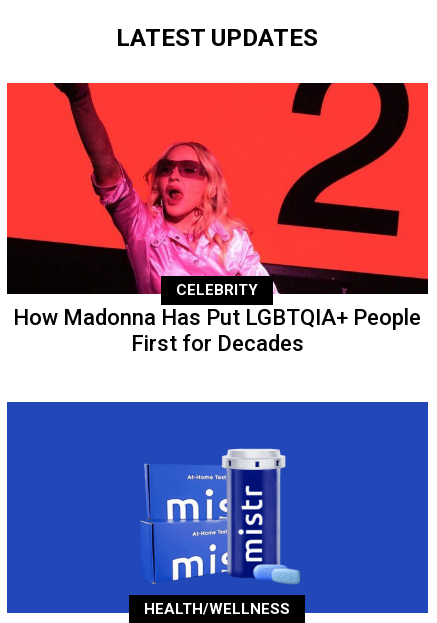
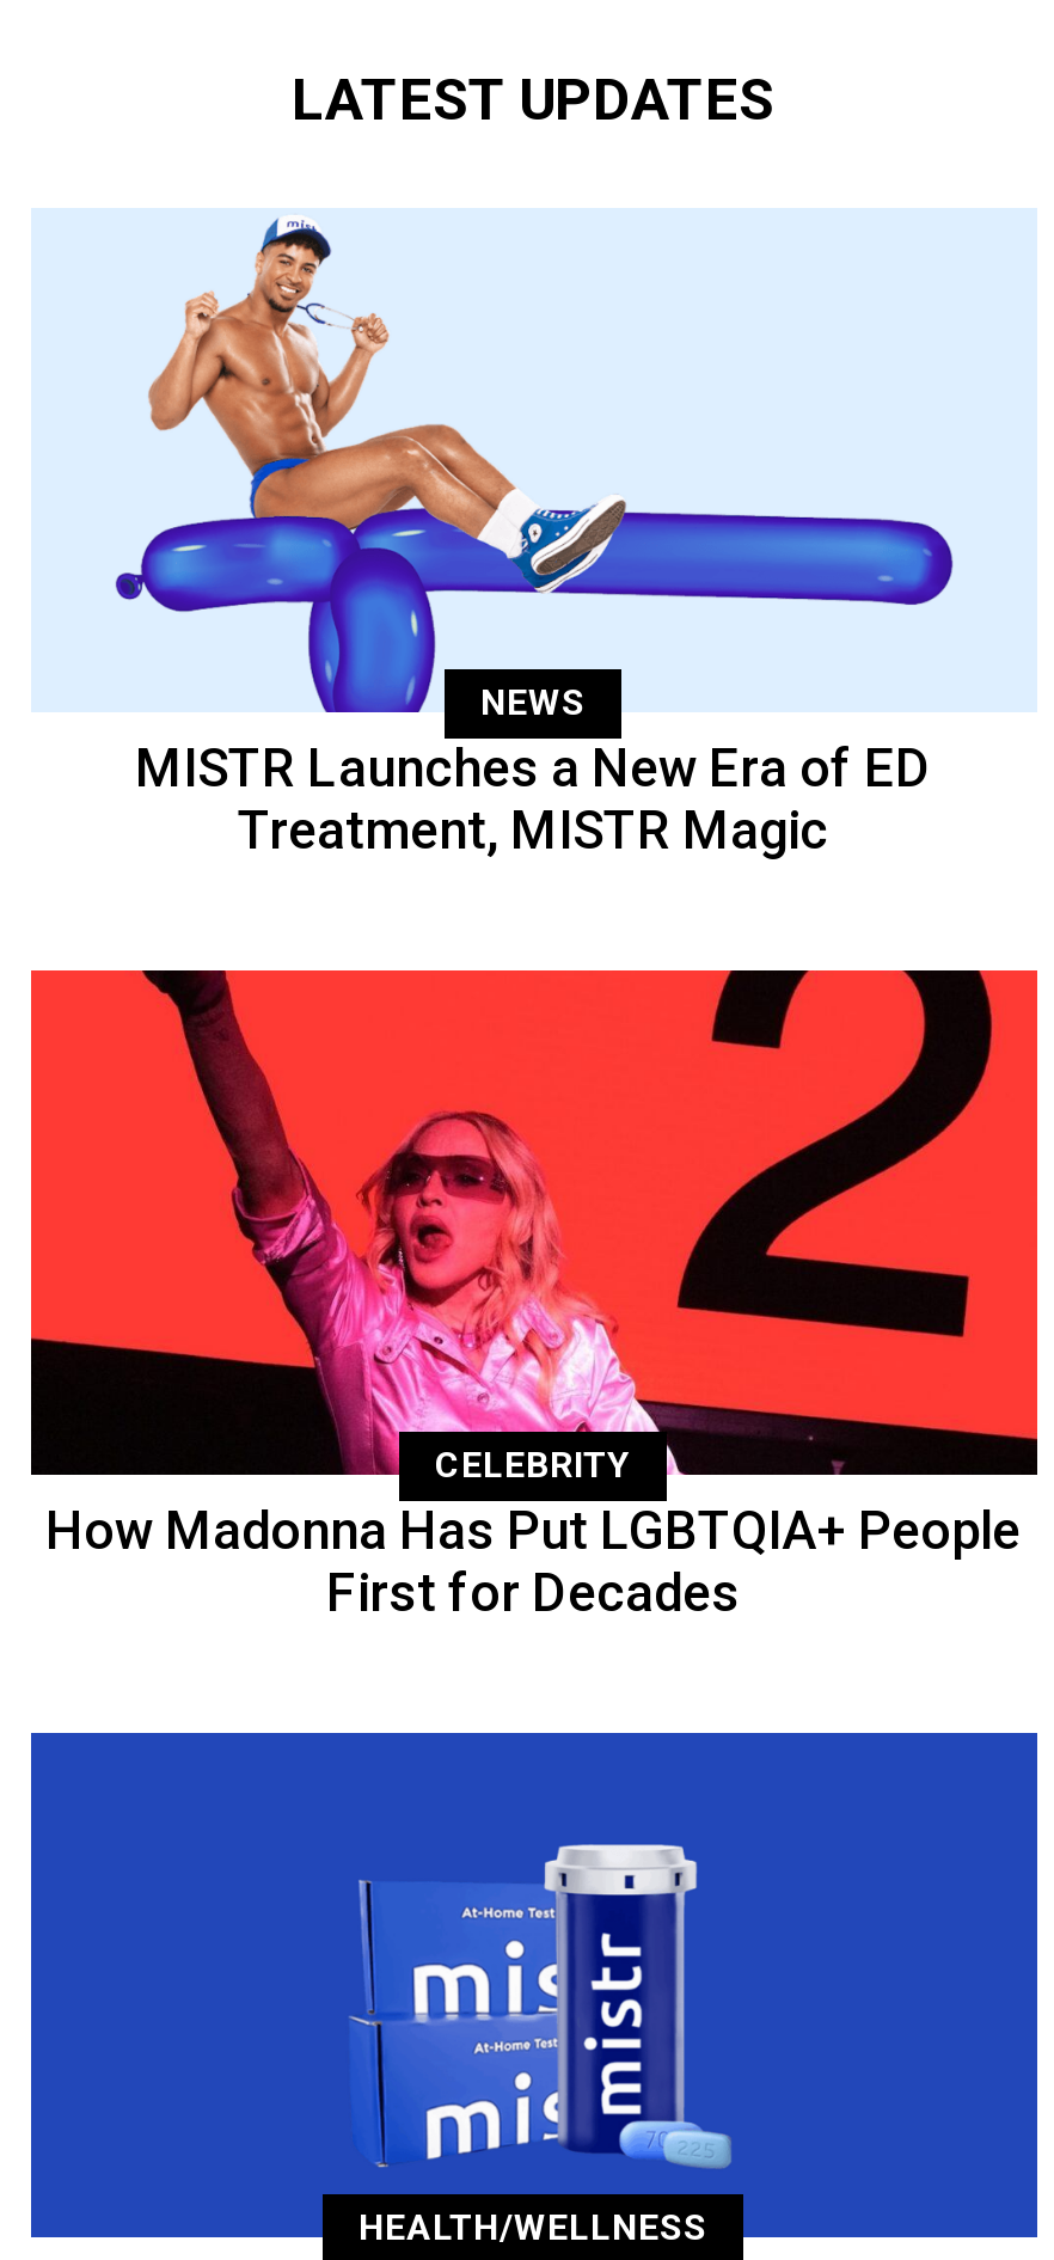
+ [image]
+ NEWS
+ MISTR Launches a New Era of ED
+ Treatment, MISTR Magic
